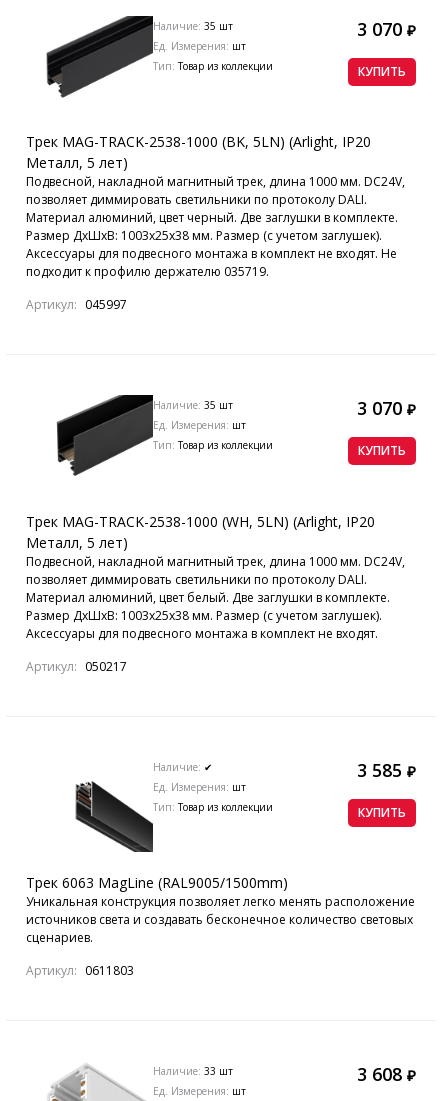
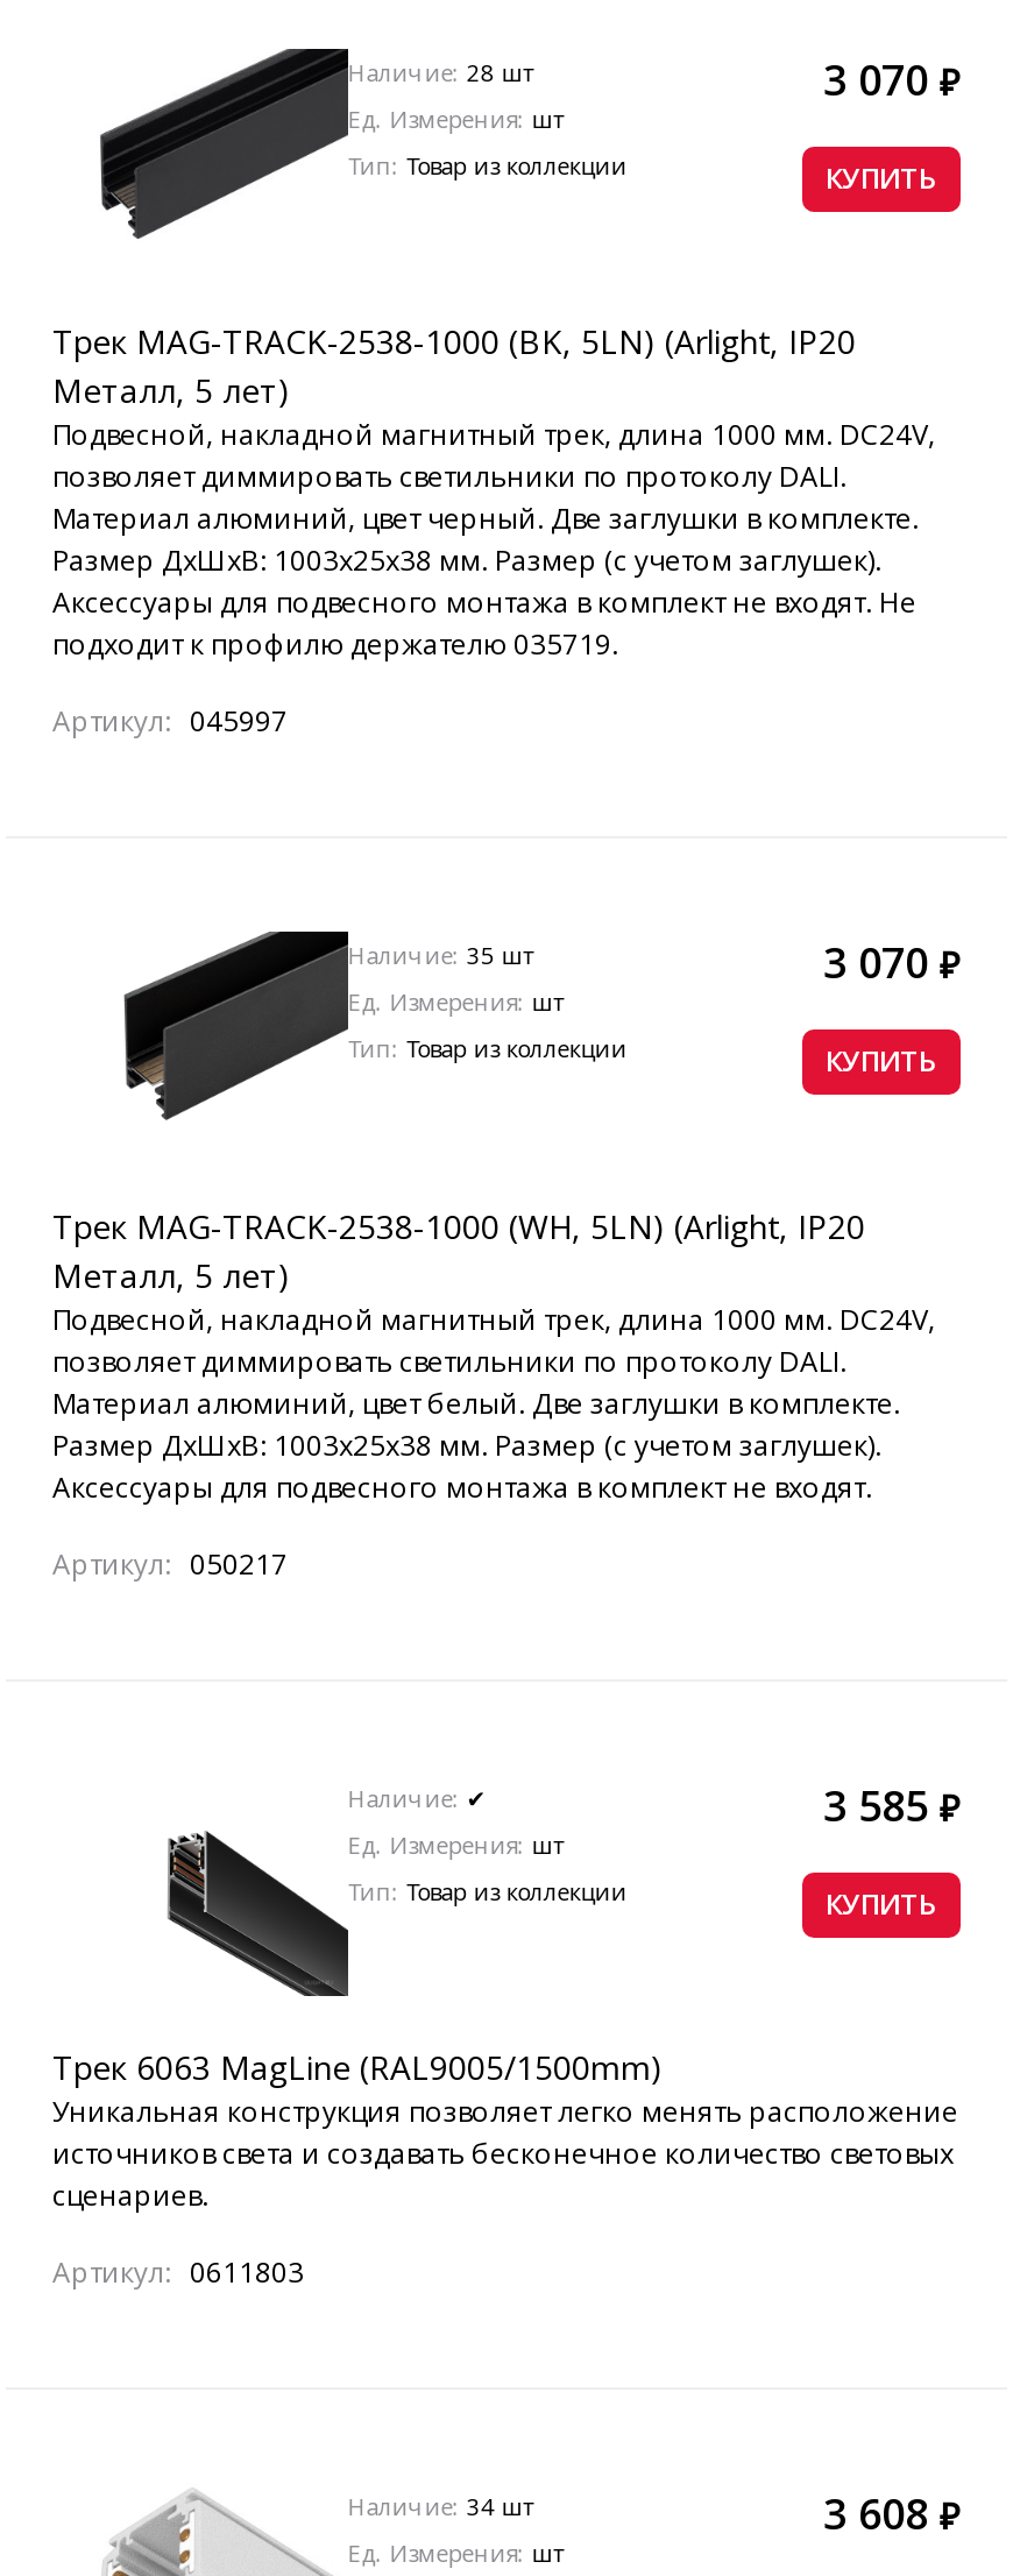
- Наличие: 35 шт
+ Наличие: 28 шт

- Наличие: 33 шт
+ Наличие: 34 шт
